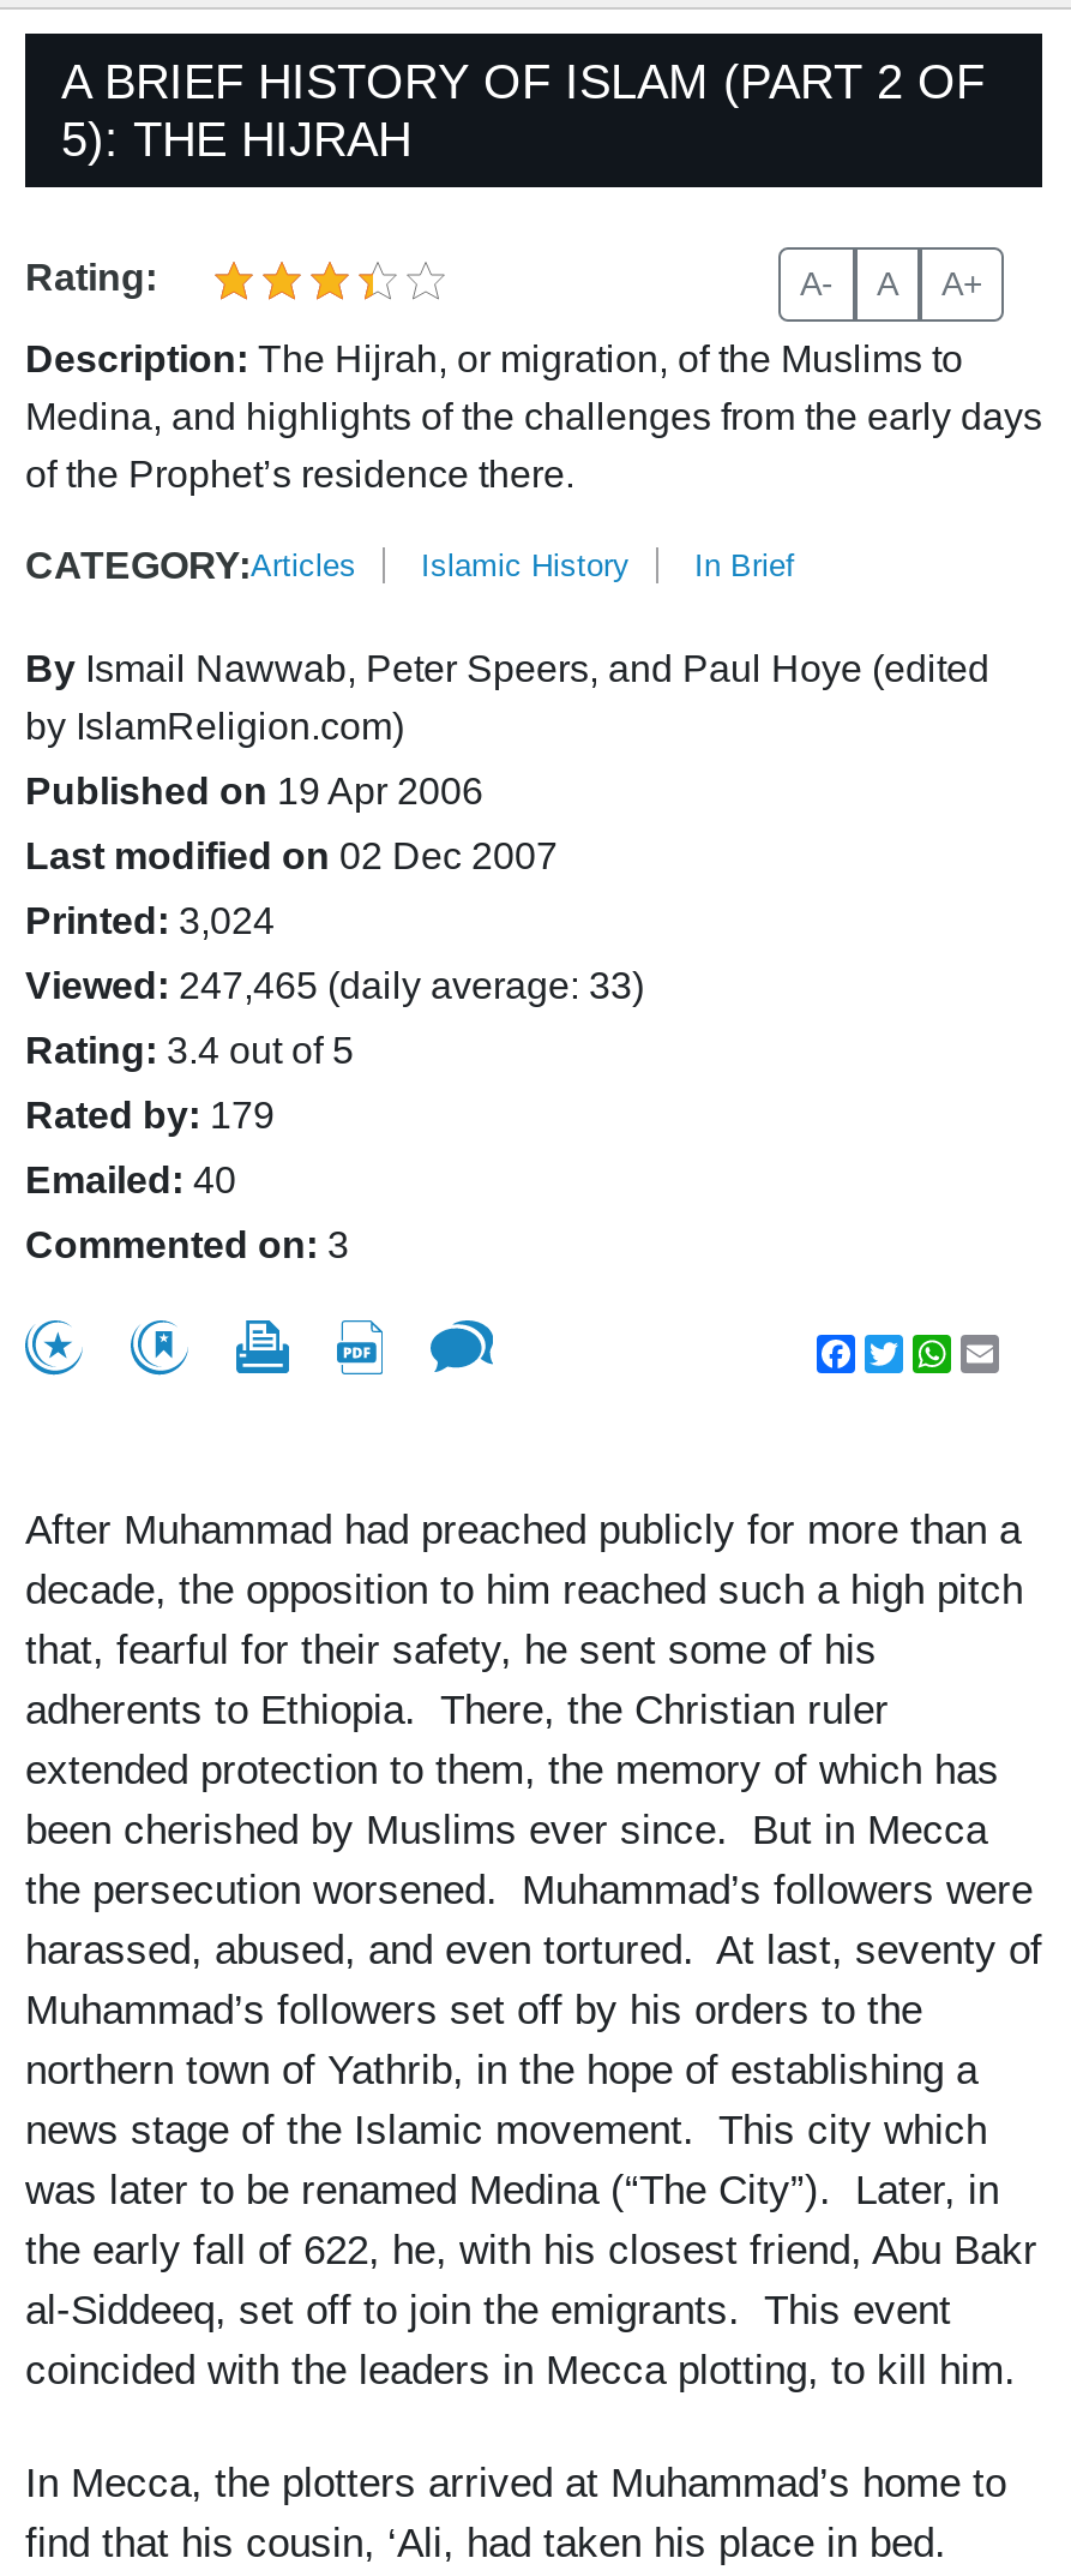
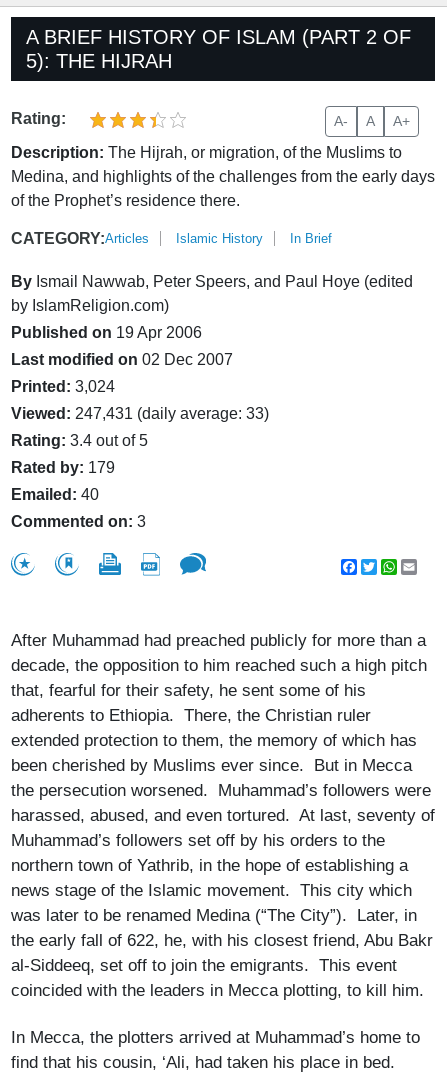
- Viewed: 247,465 (daily average: 33)
+ Viewed: 247,431 (daily average: 33)
